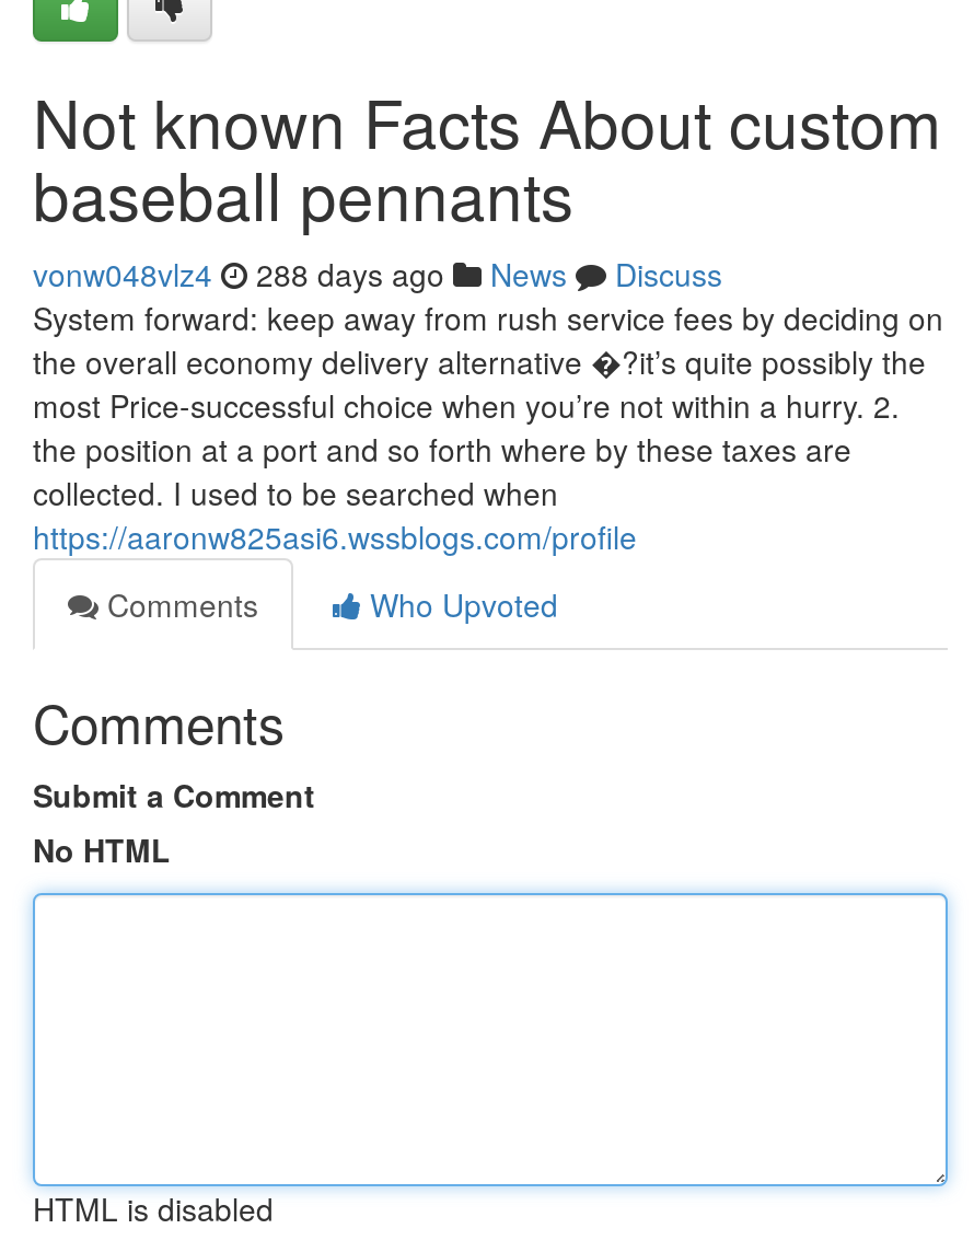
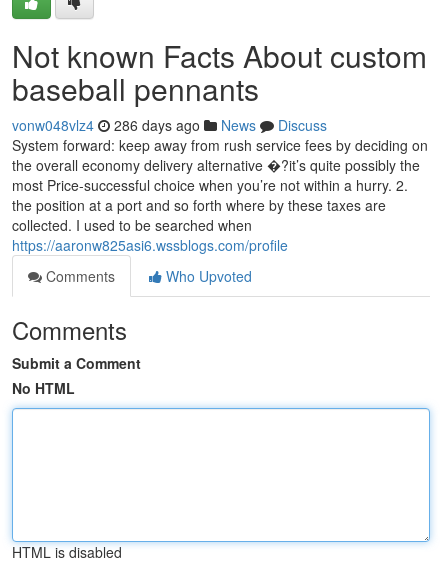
- vonw048vlz4 288 days ago News Discuss
+ vonw048vlz4 286 days ago News Discuss
